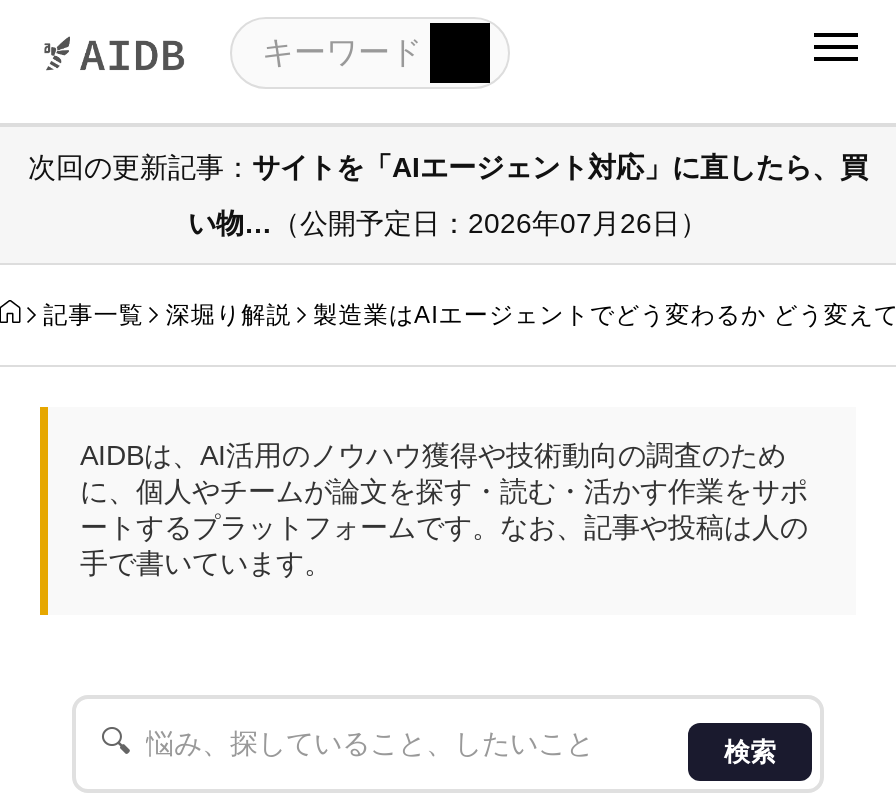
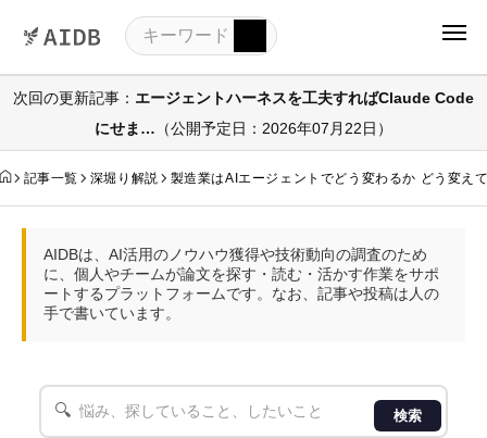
- 次回の更新記事：サイトを「AIエージェント対応」に直したら、買
+ 次回の更新記事：エージェントハーネスを工夫すればClaude Code

- い物…（公開予定日：2026年07月26日）
+ にせま…（公開予定日：2026年07月22日）
